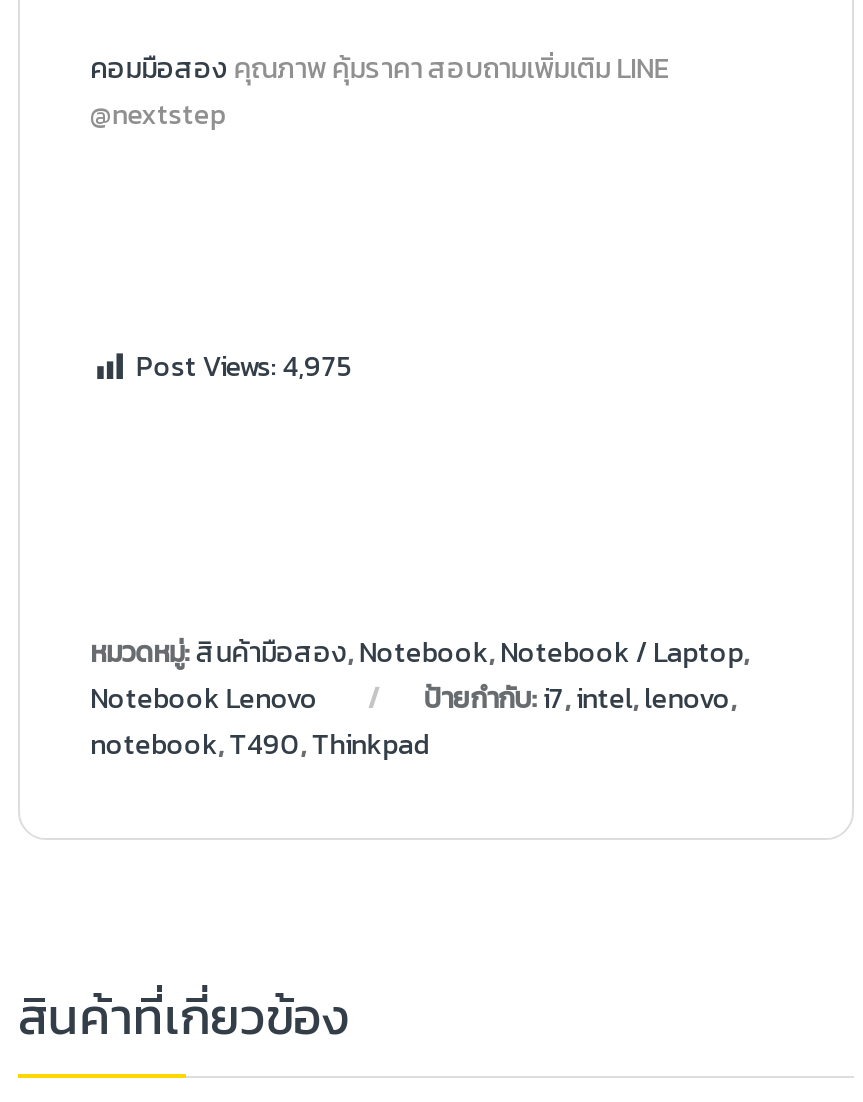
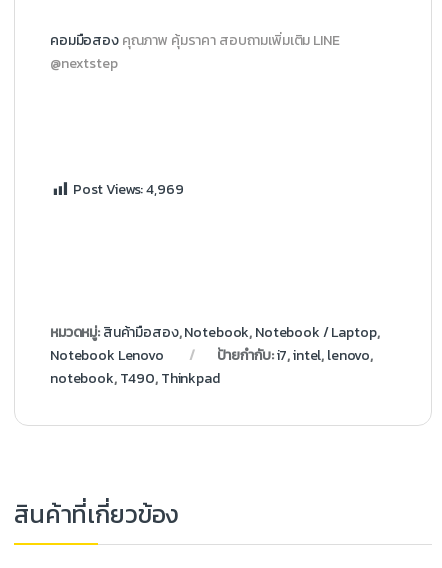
- Post Views: 4,975
+ Post Views: 4,969
